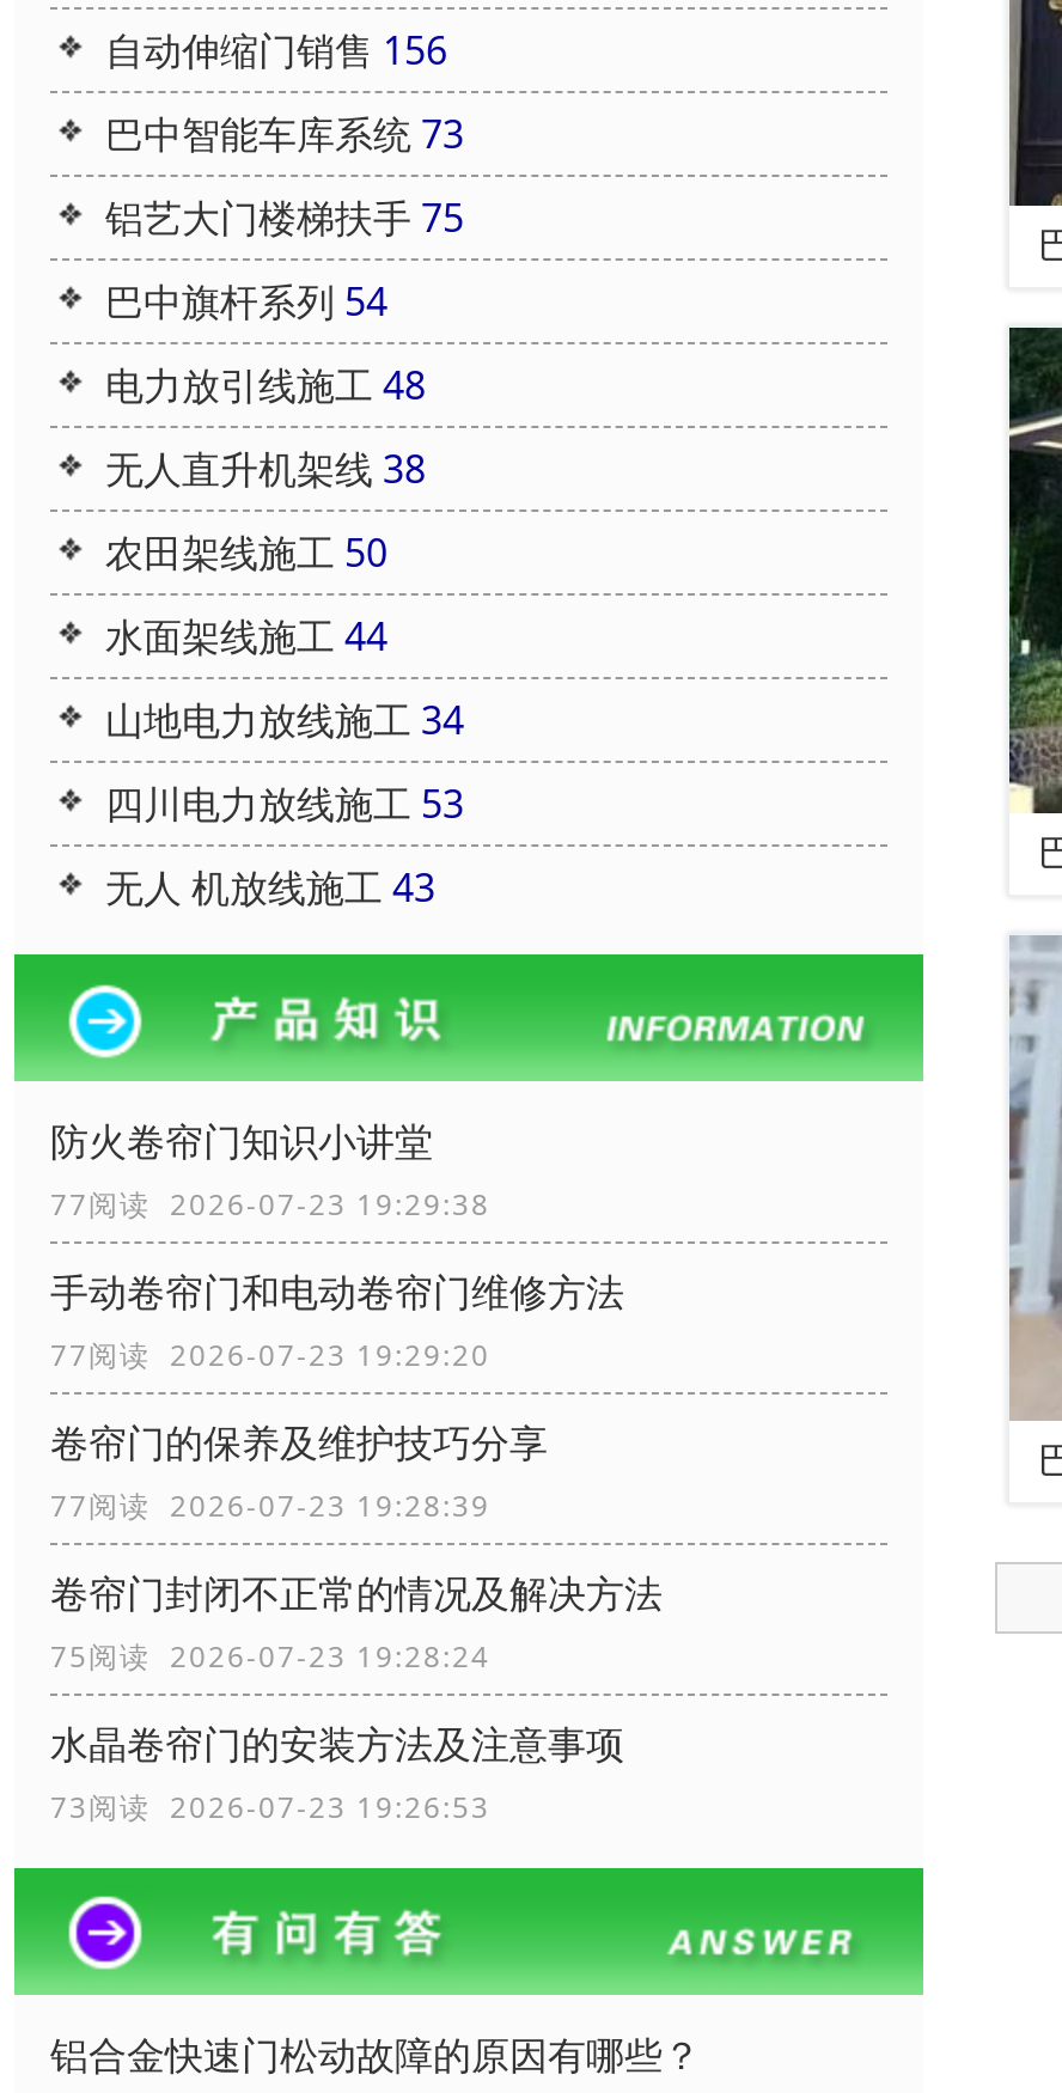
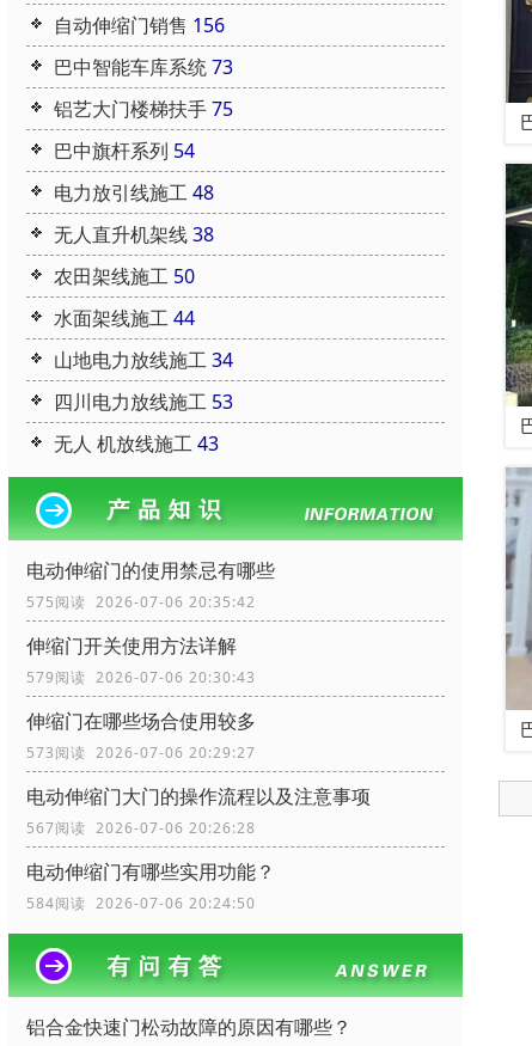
- 防火卷帘门知识小讲堂
- 77阅读 2026-07-23 19:29:38
+ 电动伸缩门的使用禁忌有哪些
+ 575阅读 2026-07-06 20:35:42

- 手动卷帘门和电动卷帘门维修方法
- 77阅读 2026-07-23 19:29:20
+ 伸缩门开关使用方法详解
+ 579阅读 2026-07-06 20:30:43

- 卷帘门的保养及维护技巧分享
- 77阅读 2026-07-23 19:28:39
+ 伸缩门在哪些场合使用较多
+ 573阅读 2026-07-06 20:29:27

- 卷帘门封闭不正常的情况及解决方法
- 75阅读 2026-07-23 19:28:24
+ 电动伸缩门大门的操作流程以及注意事项
+ 567阅读 2026-07-06 20:26:28

- 水晶卷帘门的安装方法及注意事项
- 73阅读 2026-07-23 19:26:53
+ 电动伸缩门有哪些实用功能？
+ 584阅读 2026-07-06 20:24:50
